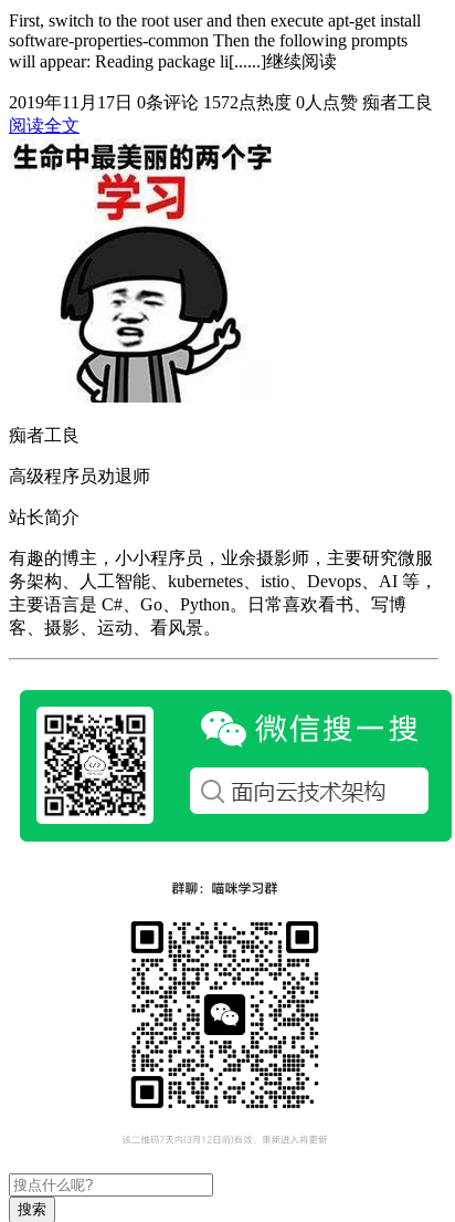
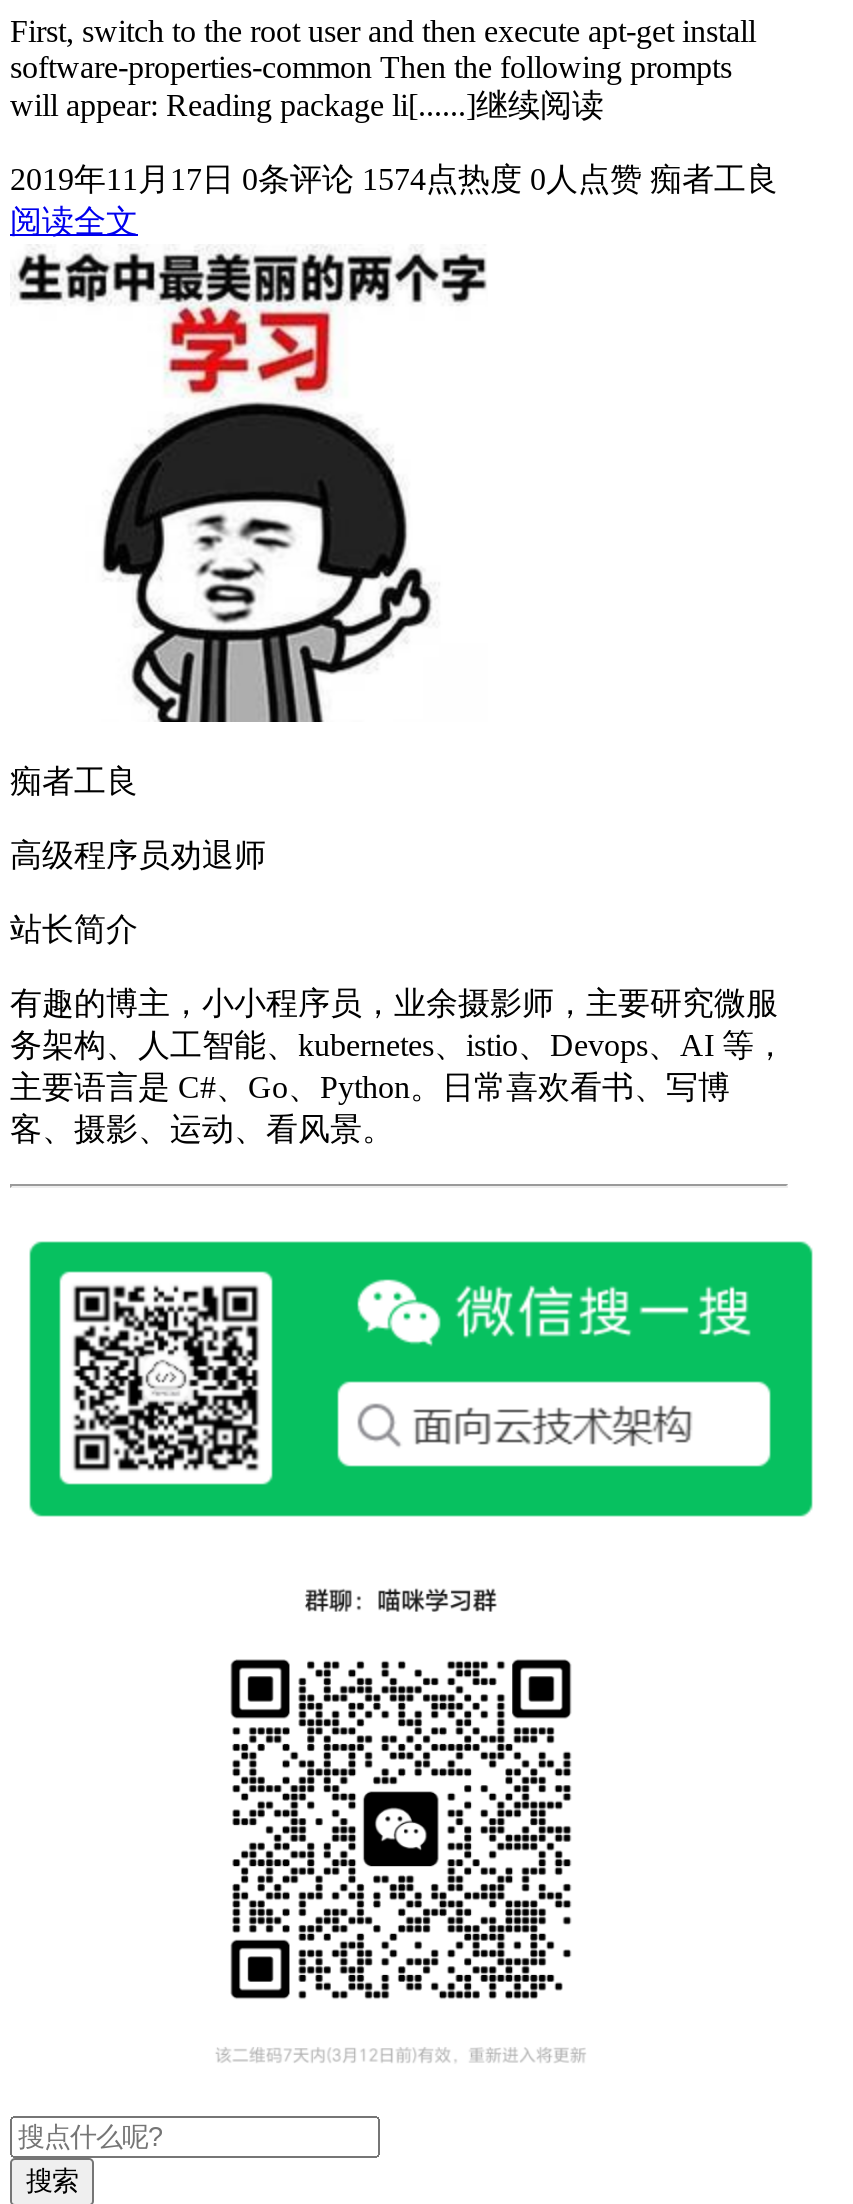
- 2019年11月17日 0条评论 1572点热度 0人点赞 痴者工良
+ 2019年11月17日 0条评论 1574点热度 0人点赞 痴者工良
